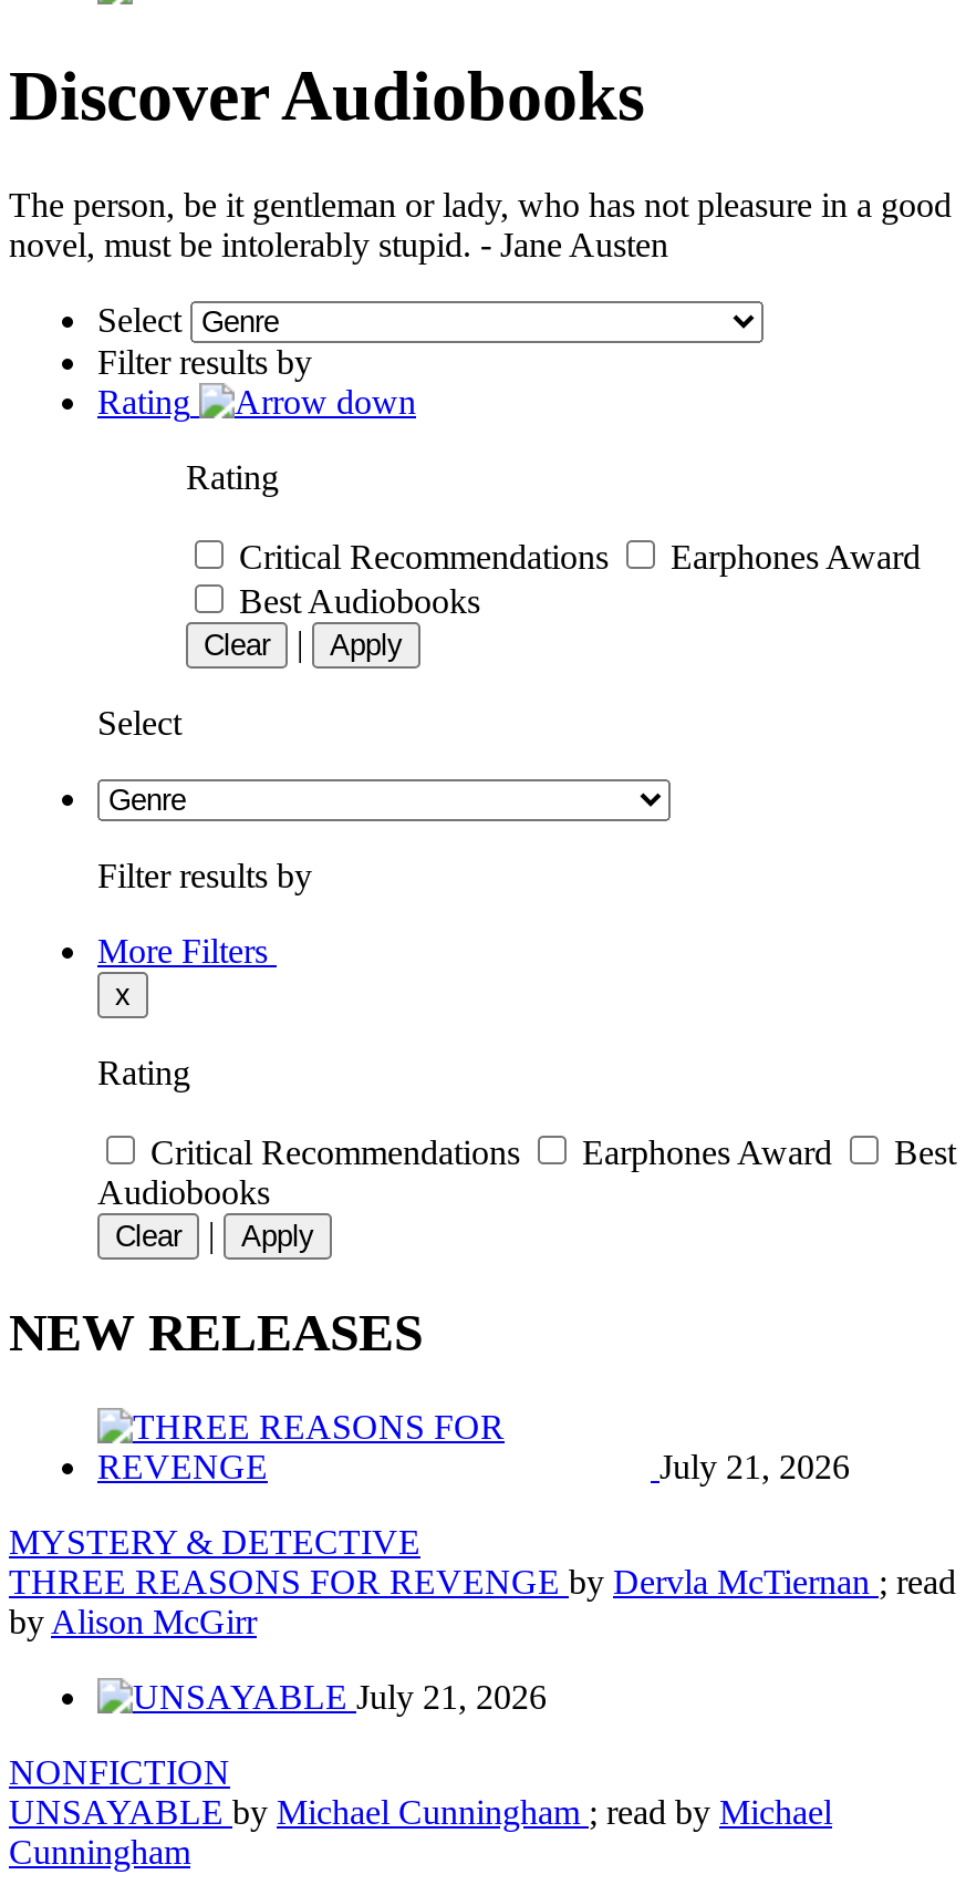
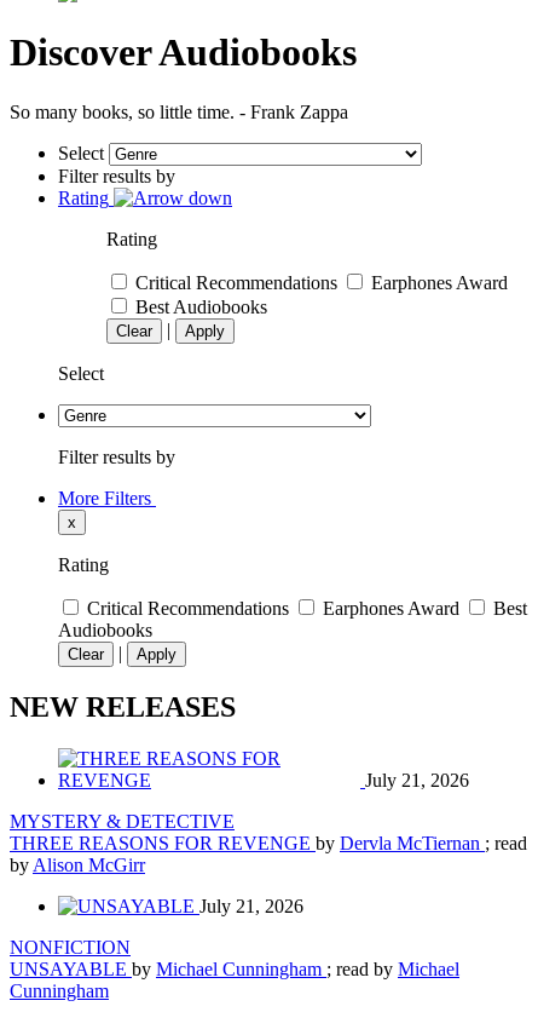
- The person, be it gentleman or lady, who has not pleasure in a good
- novel, must be intolerably stupid. - Jane Austen
+ So many books, so little time. - Frank Zappa
